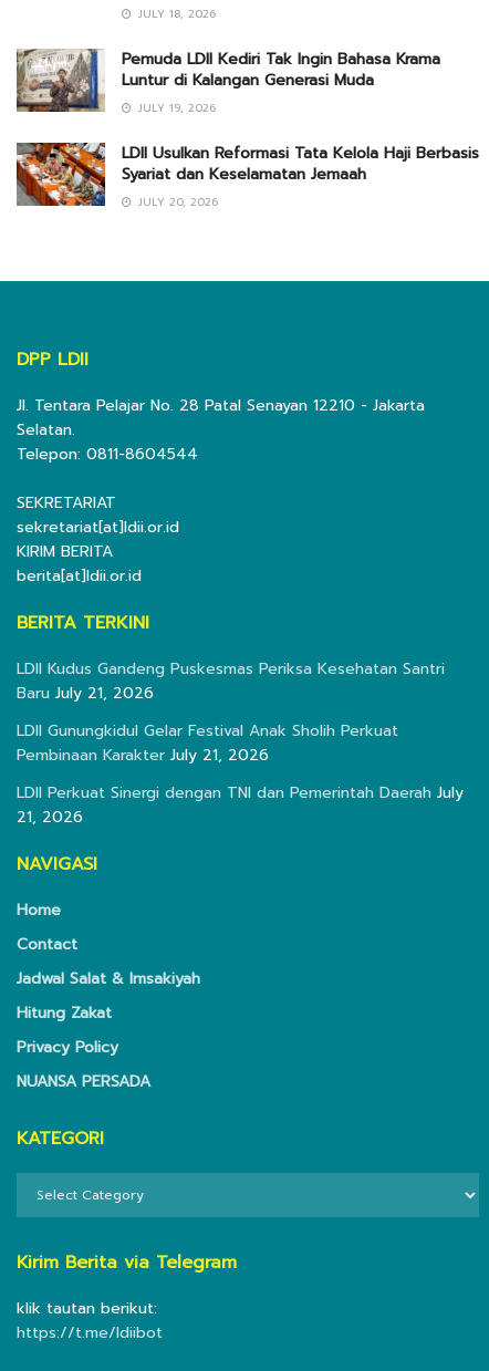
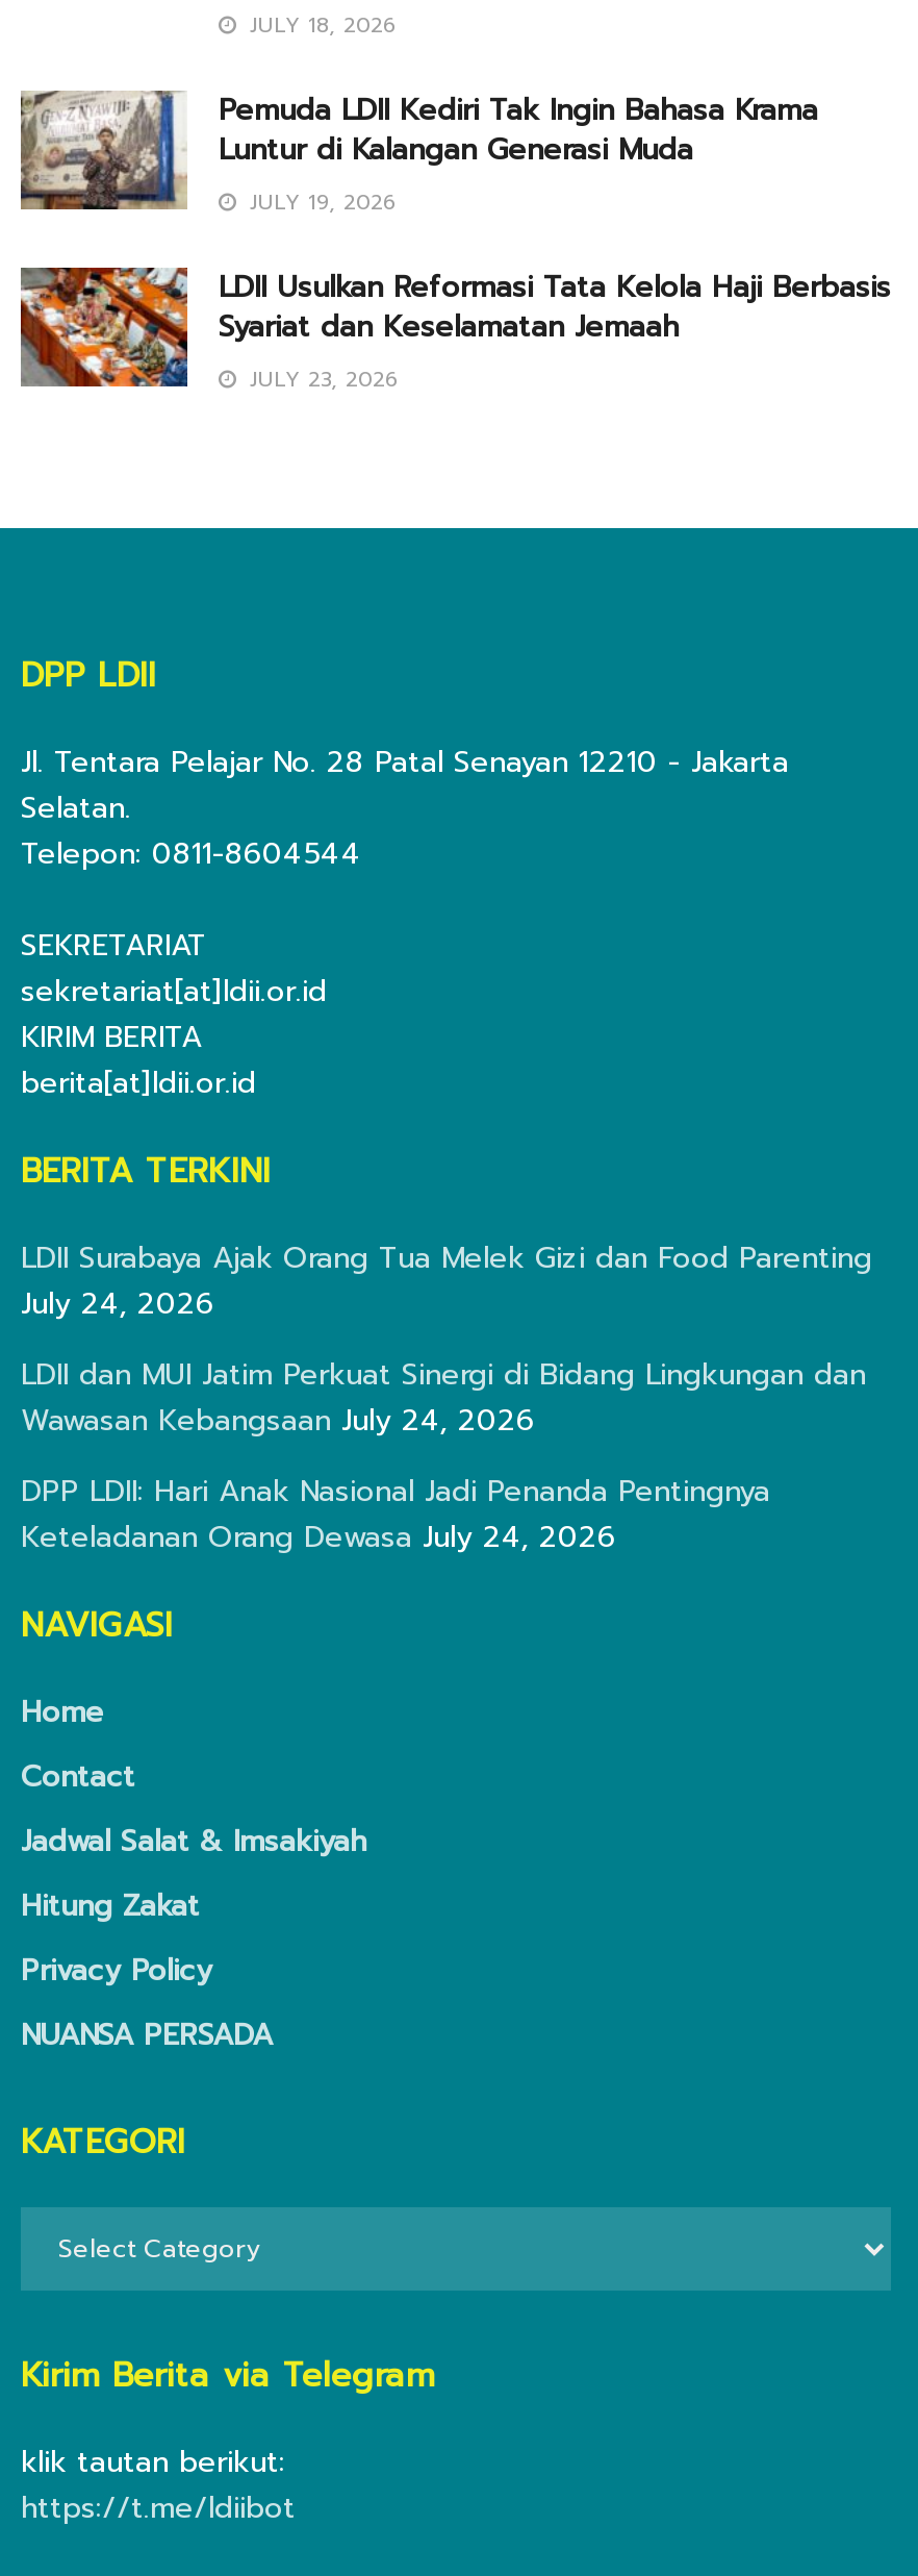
- JULY 20, 2026
+ JULY 23, 2026

- LDII Kudus Gandeng Puskesmas Periksa Kesehatan Santri
- Baru July 21, 2026
+ LDII Surabaya Ajak Orang Tua Melek Gizi dan Food Parenting
+ July 24, 2026

- LDII Gunungkidul Gelar Festival Anak Sholih Perkuat
- Pembinaan Karakter July 21, 2026
+ LDII dan MUI Jatim Perkuat Sinergi di Bidang Lingkungan dan
+ Wawasan Kebangsaan July 24, 2026

- LDII Perkuat Sinergi dengan TNI dan Pemerintah Daerah July
- 21, 2026
+ DPP LDII: Hari Anak Nasional Jadi Penanda Pentingnya
+ Keteladanan Orang Dewasa July 24, 2026
